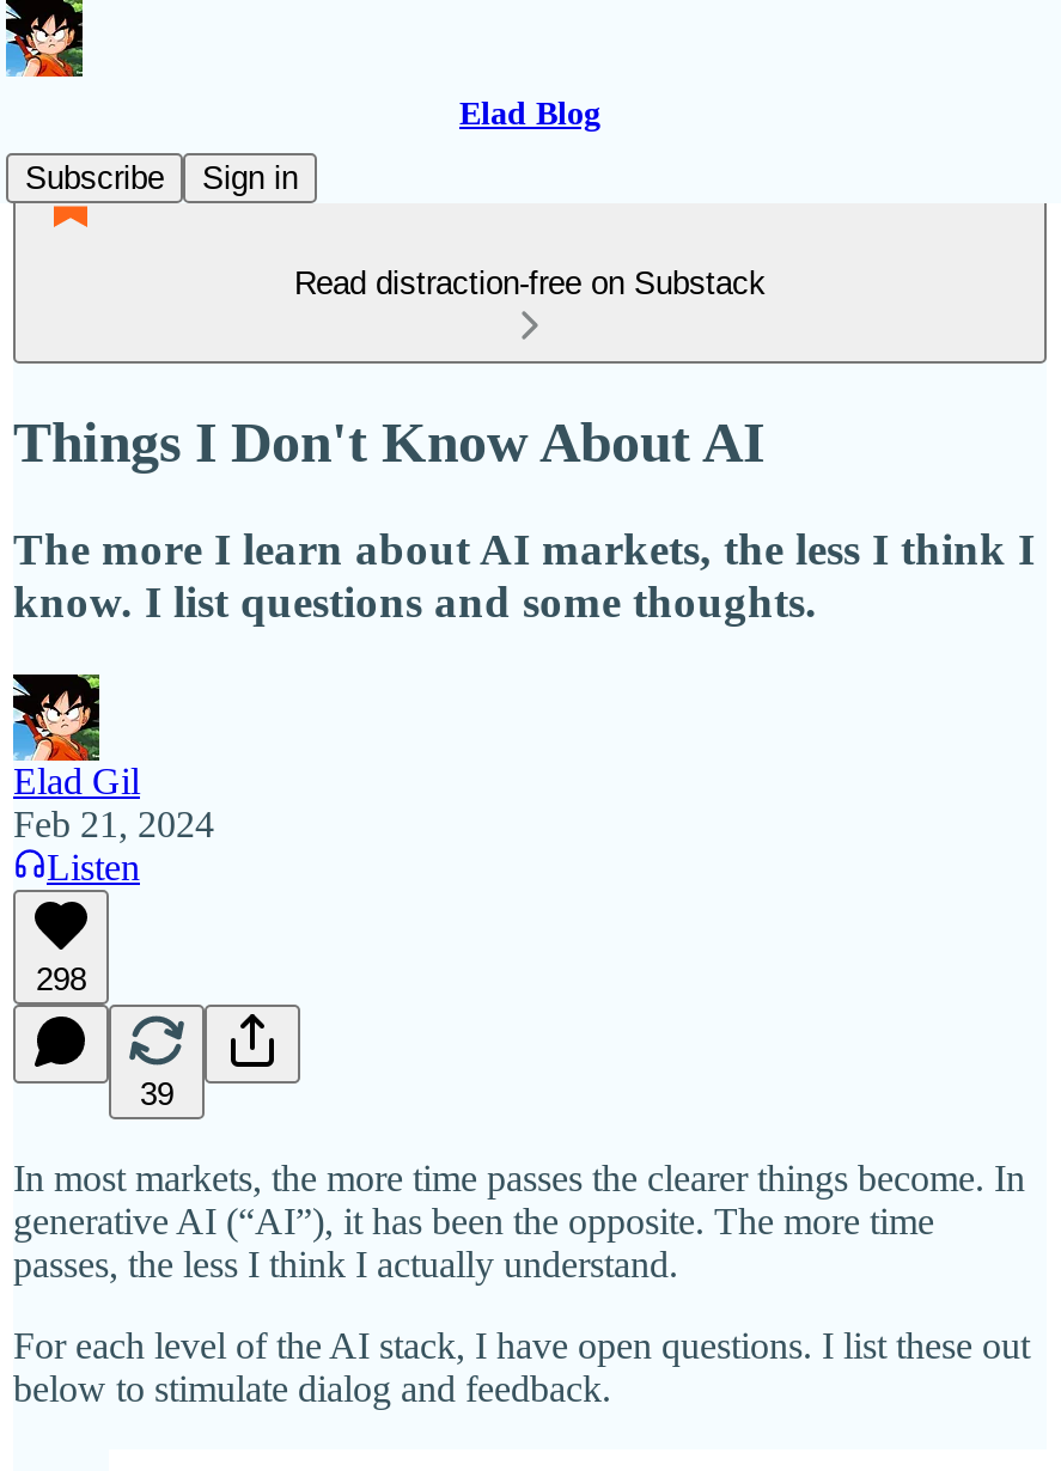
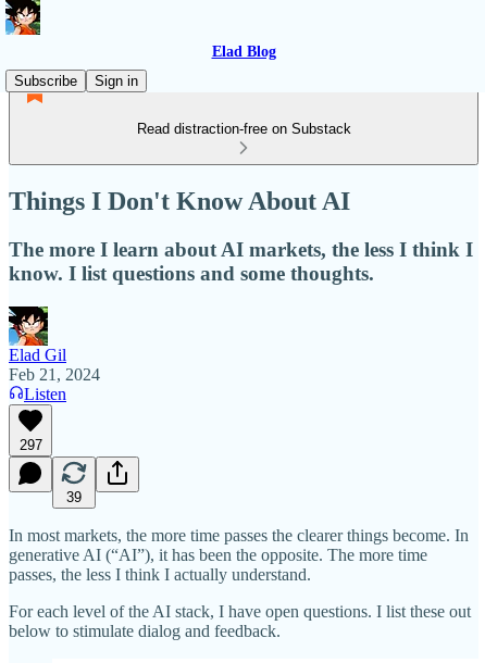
- 298
+ 297
